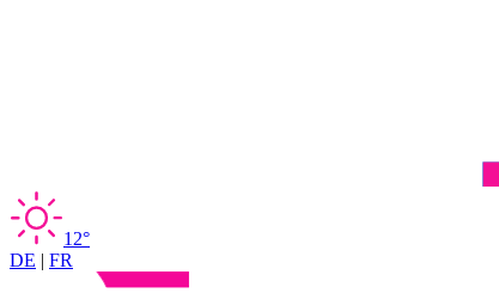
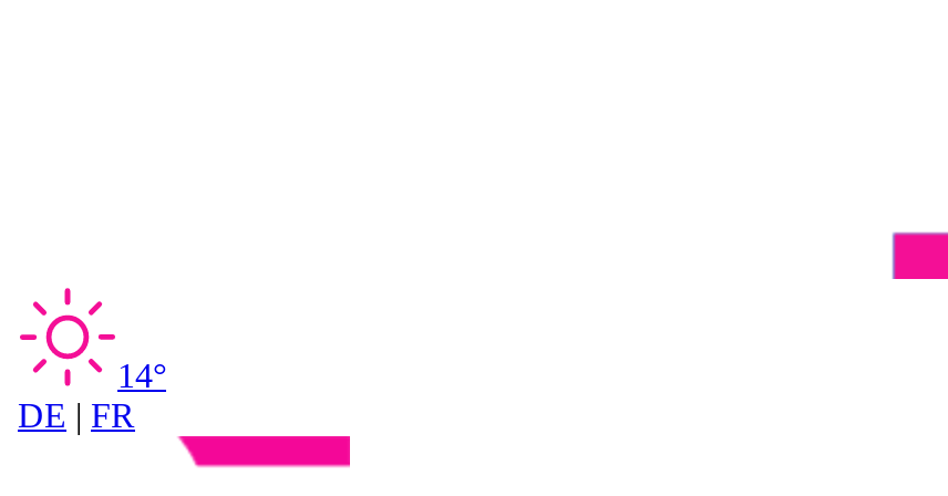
- 12°
+ 14°
